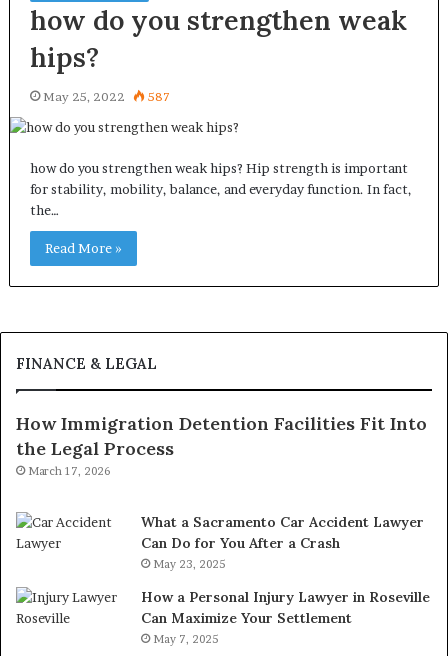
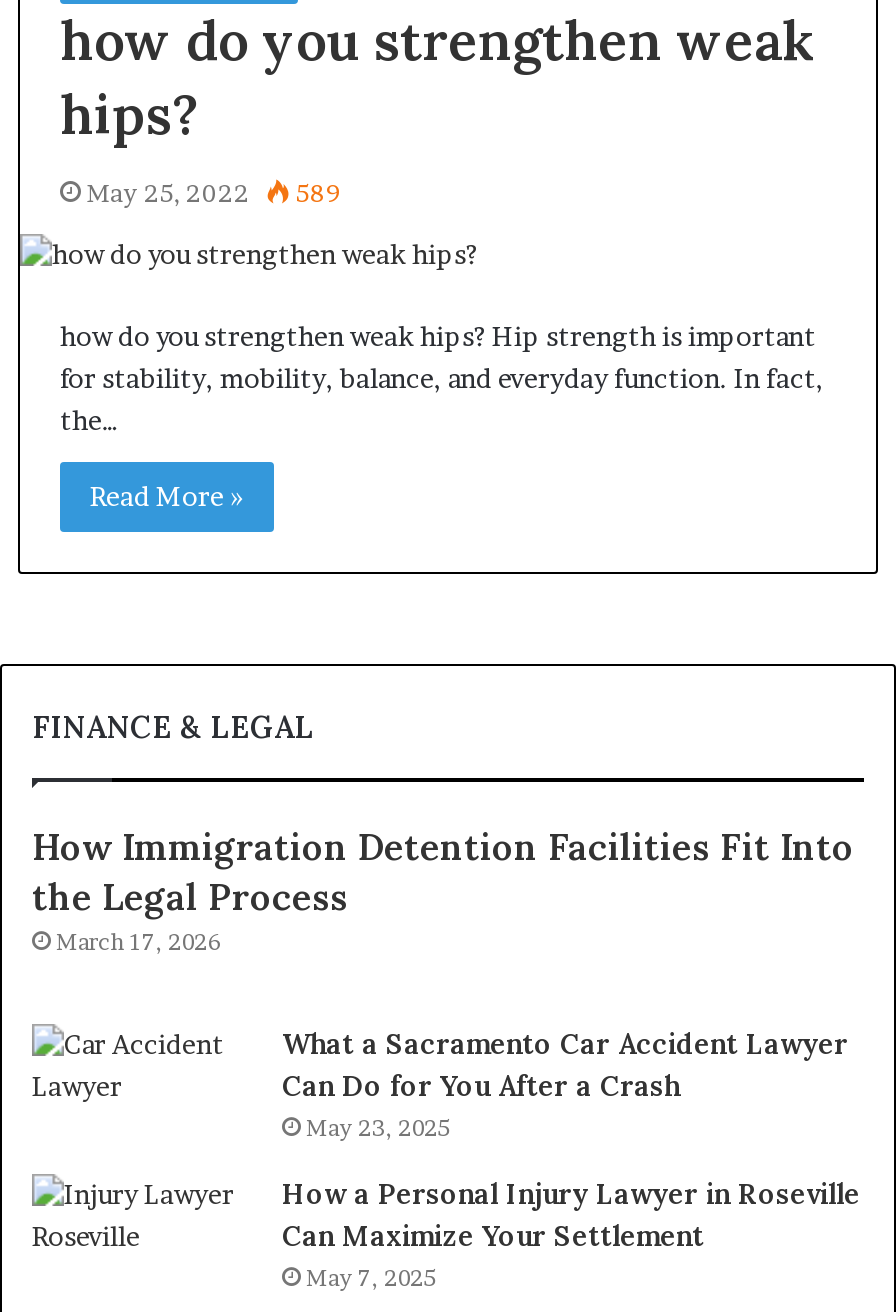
- May 25, 2022 587
+ May 25, 2022 589
